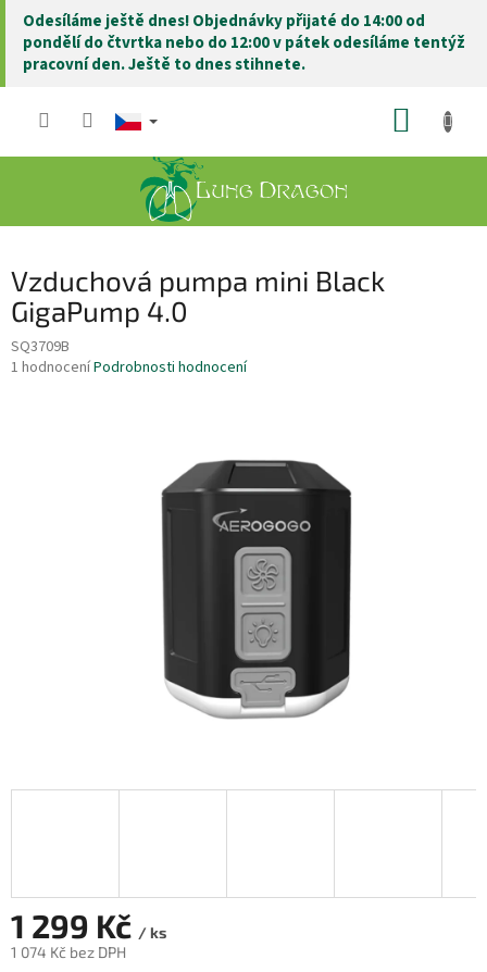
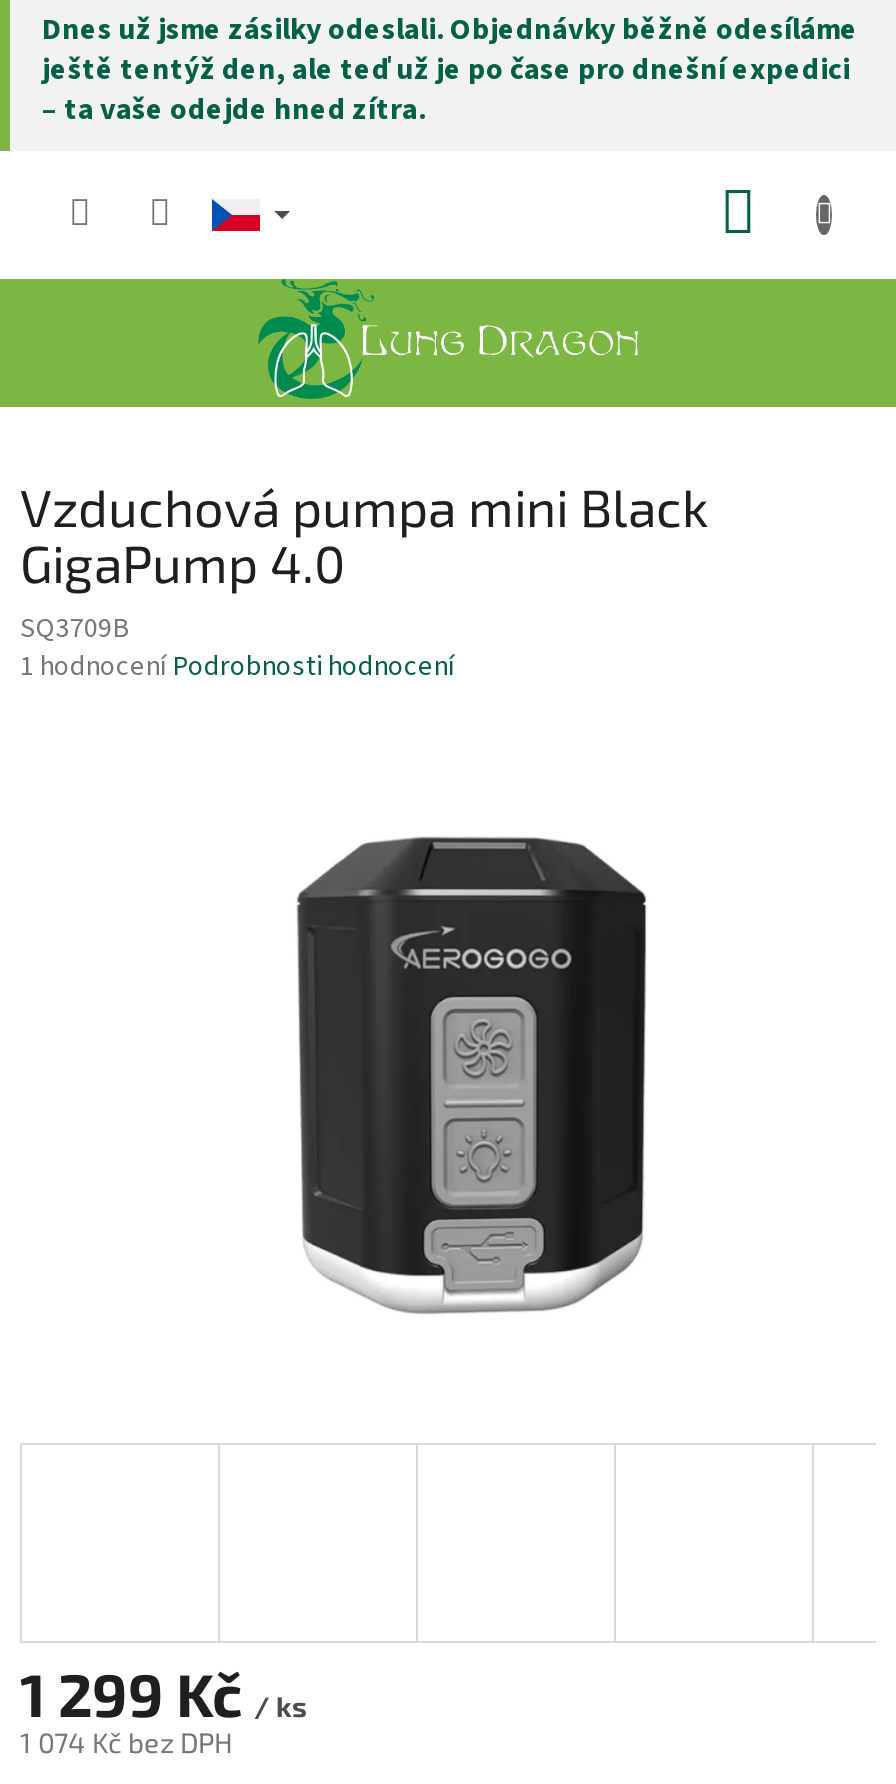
- Odesíláme ještě dnes! Objednávky přijaté do 14:00 od
- pondělí do čtvrtka nebo do 12:00 v pátek odesíláme tentýž
- pracovní den. Ještě to dnes stihnete.
+ Dnes už jsme zásilky odeslali. Objednávky běžně odesíláme
+ ještě tentýž den, ale teď už je po čase pro dnešní expedici
+ – ta vaše odejde hned zítra.
